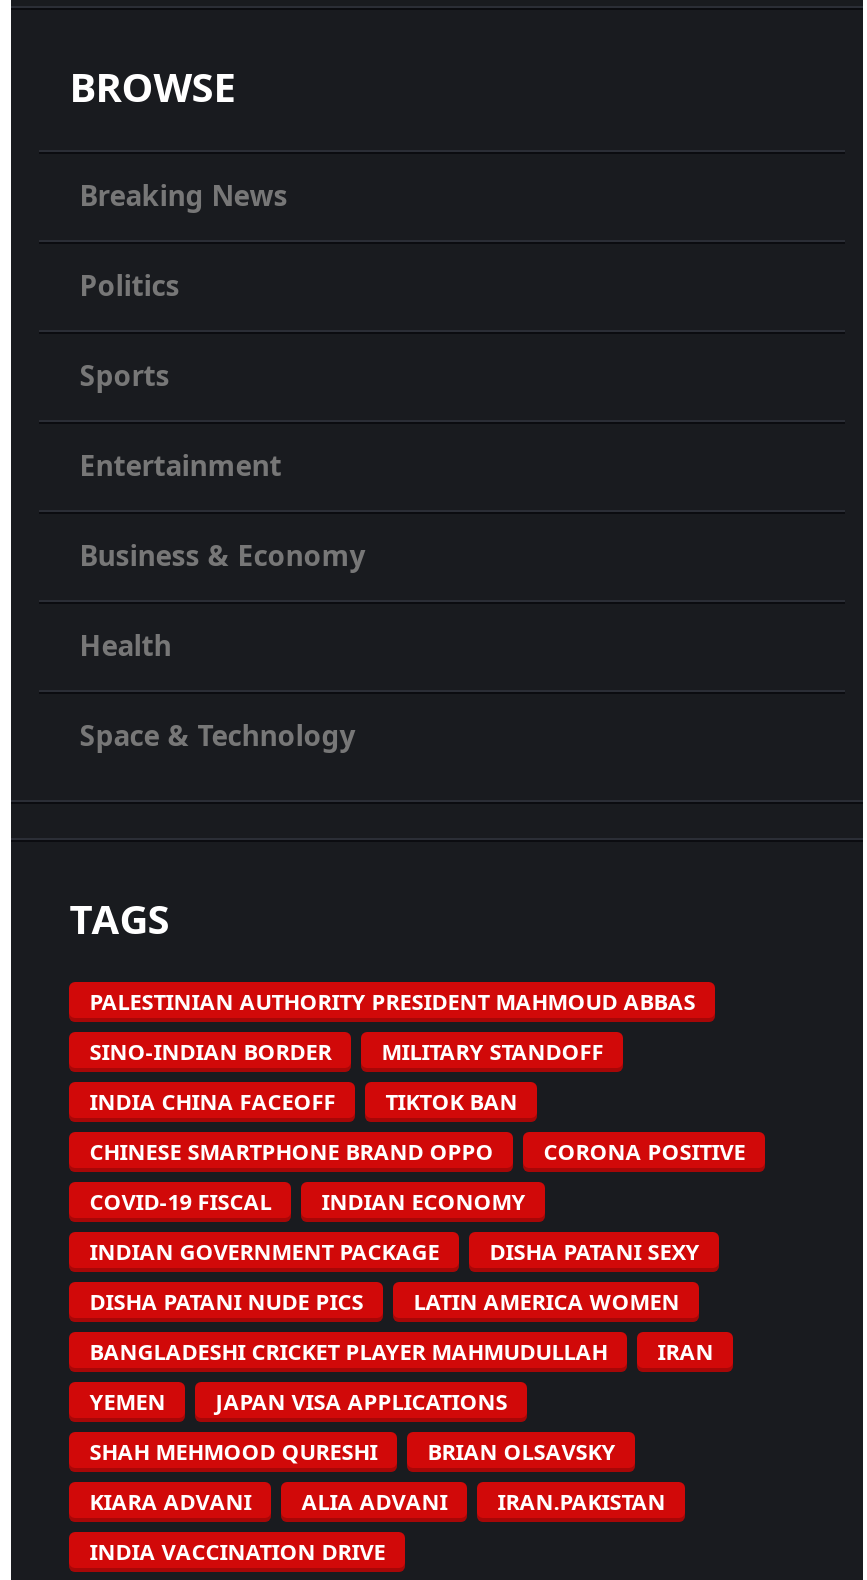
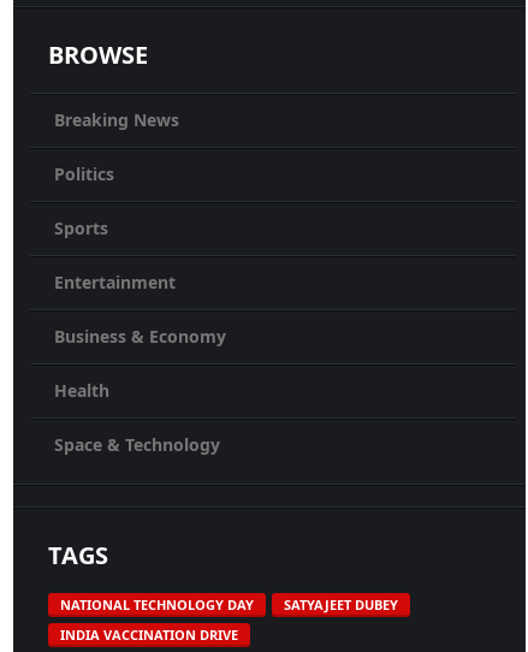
- PALESTINIAN AUTHORITY PRESIDENT MAHMOUD ABBAS
- SINO-INDIAN BORDER
- MILITARY STANDOFF
- INDIA CHINA FACEOFF
- TIKTOK BAN
- CHINESE SMARTPHONE BRAND OPPO
- CORONA POSITIVE
- COVID-19 FISCAL
- INDIAN ECONOMY
- INDIAN GOVERNMENT PACKAGE
- DISHA PATANI SEXY
- DISHA PATANI NUDE PICS
- LATIN AMERICA WOMEN
- BANGLADESHI CRICKET PLAYER MAHMUDULLAH
- IRAN
- YEMEN
- JAPAN VISA APPLICATIONS
- SHAH MEHMOOD QURESHI
- BRIAN OLSAVSKY
- KIARA ADVANI
- ALIA ADVANI
- IRAN.PAKISTAN
+ NATIONAL TECHNOLOGY DAY
+ SATYAJEET DUBEY
